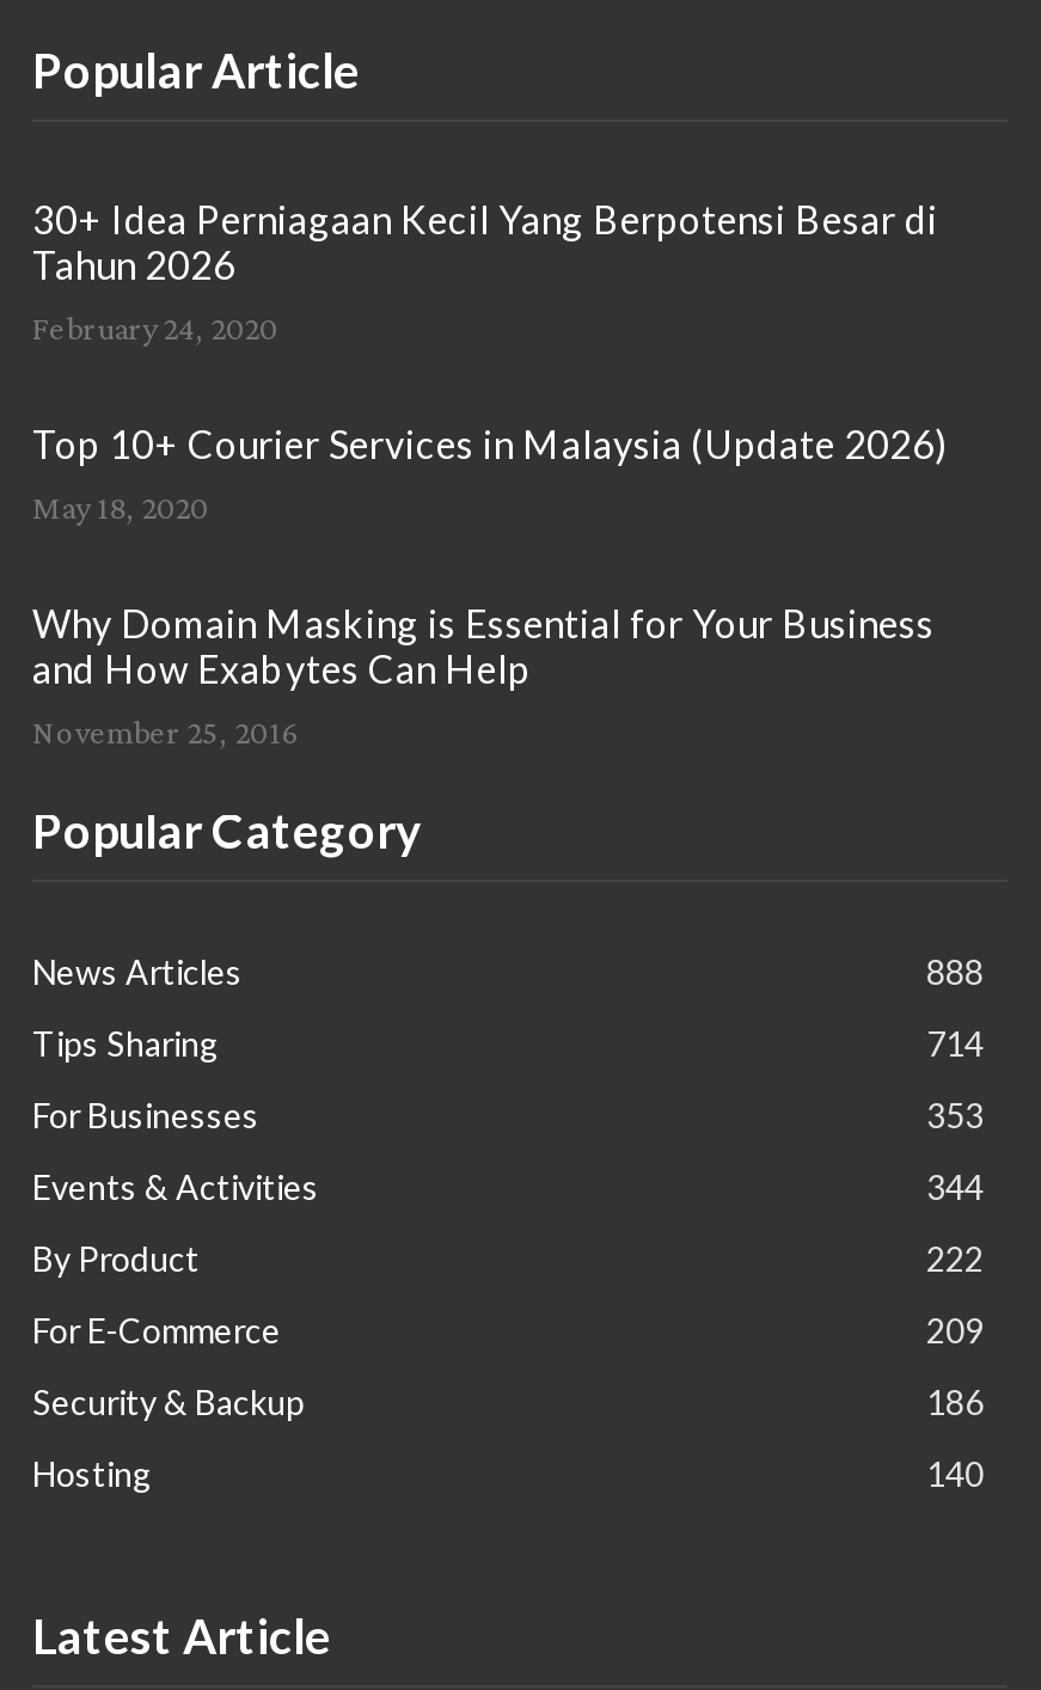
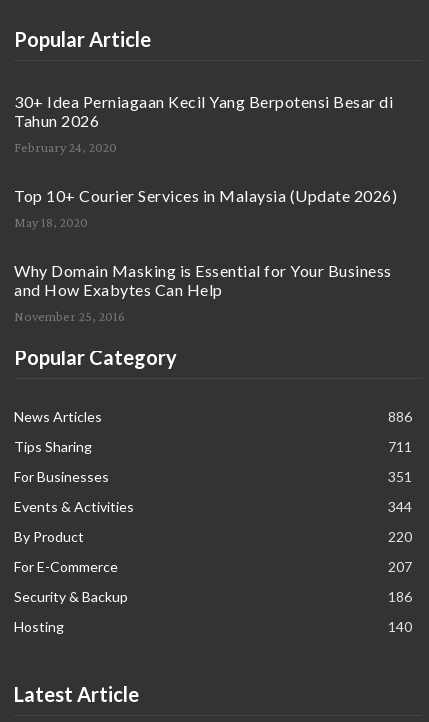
- 888
+ 886

- 714
+ 711

- 353
+ 351

- 222
+ 220

- 209
+ 207
